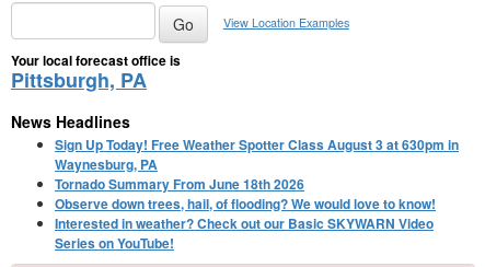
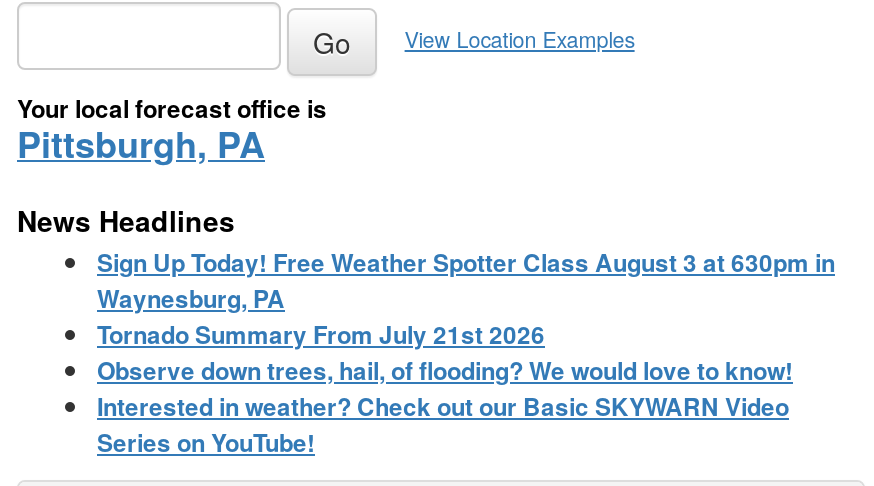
- Tornado Summary From June 18th 2026
+ Tornado Summary From July 21st 2026
